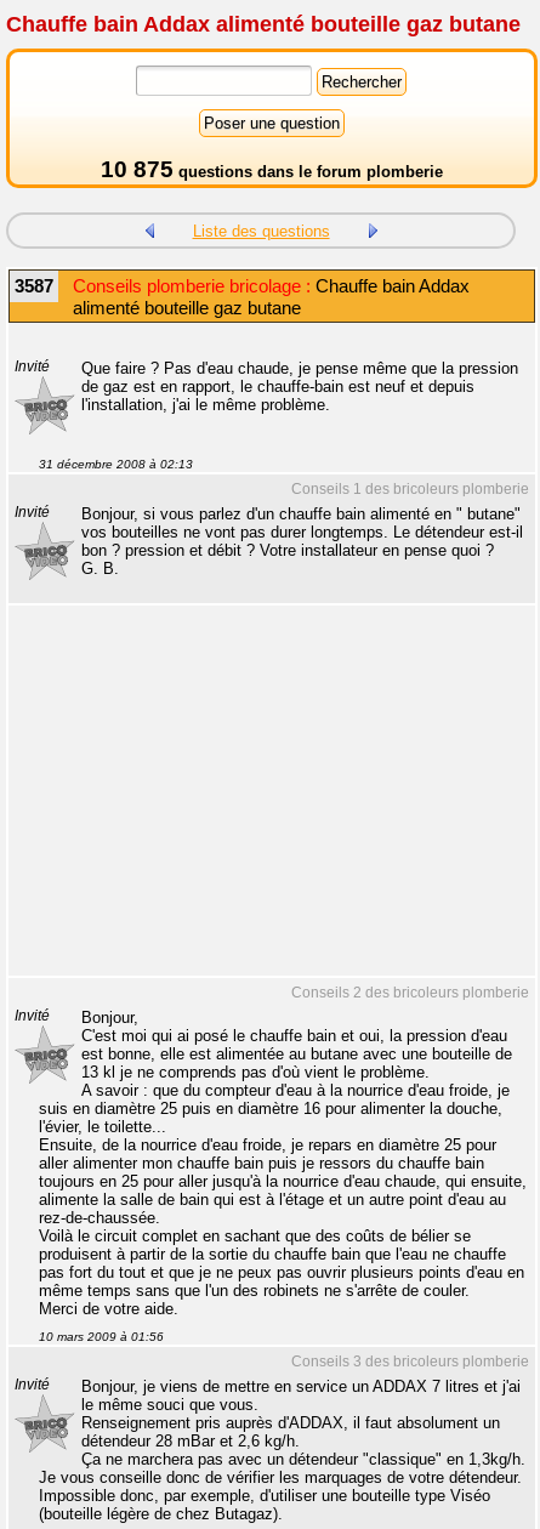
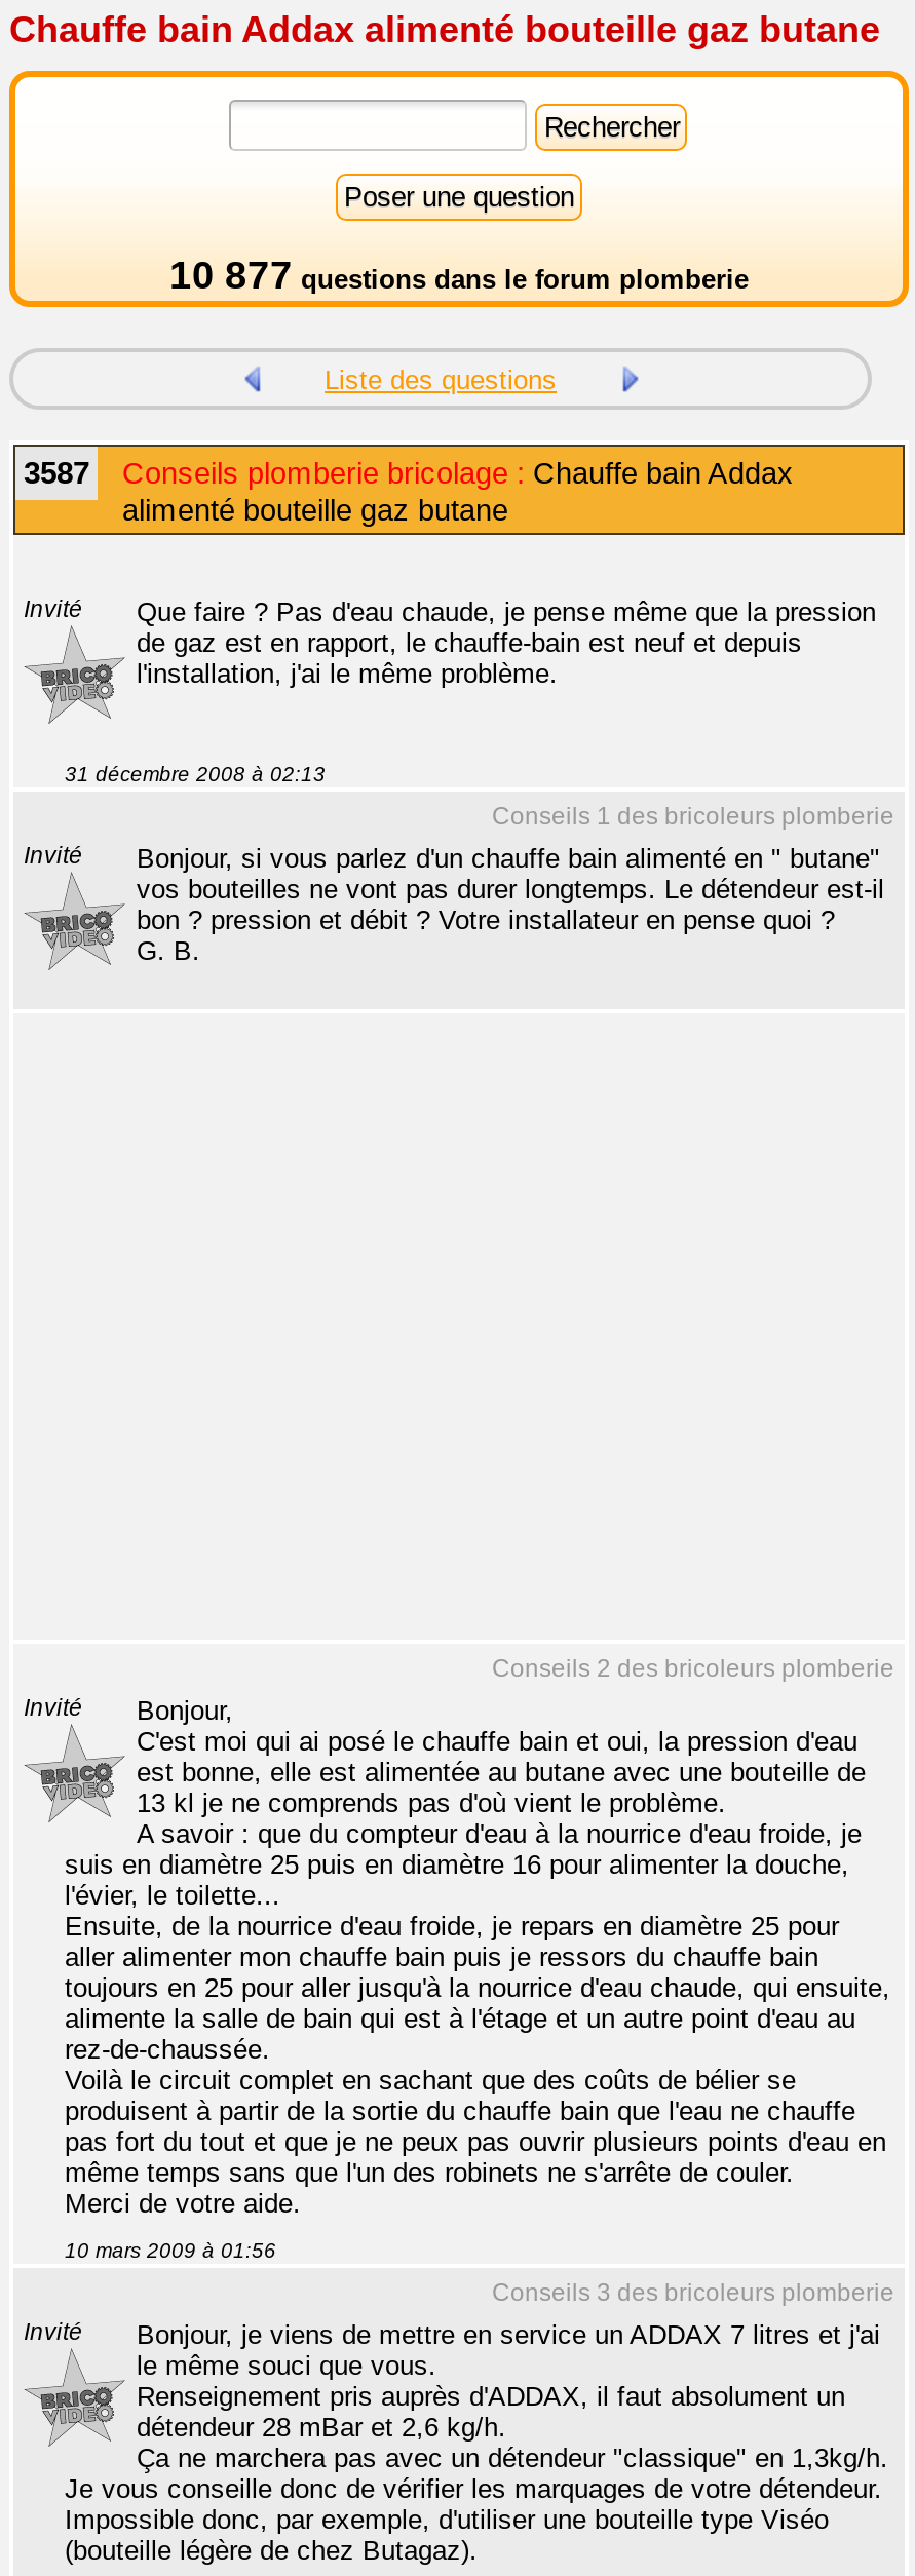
- 10 875 questions dans le forum plomberie
+ 10 877 questions dans le forum plomberie
